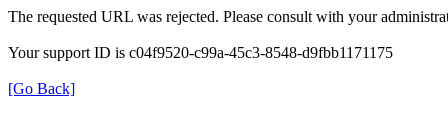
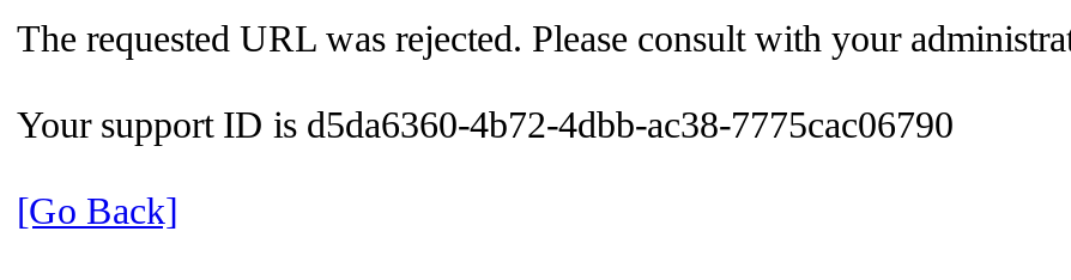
- Your support ID is c04f9520-c99a-45c3-8548-d9fbb1171175
+ Your support ID is d5da6360-4b72-4dbb-ac38-7775cac06790
